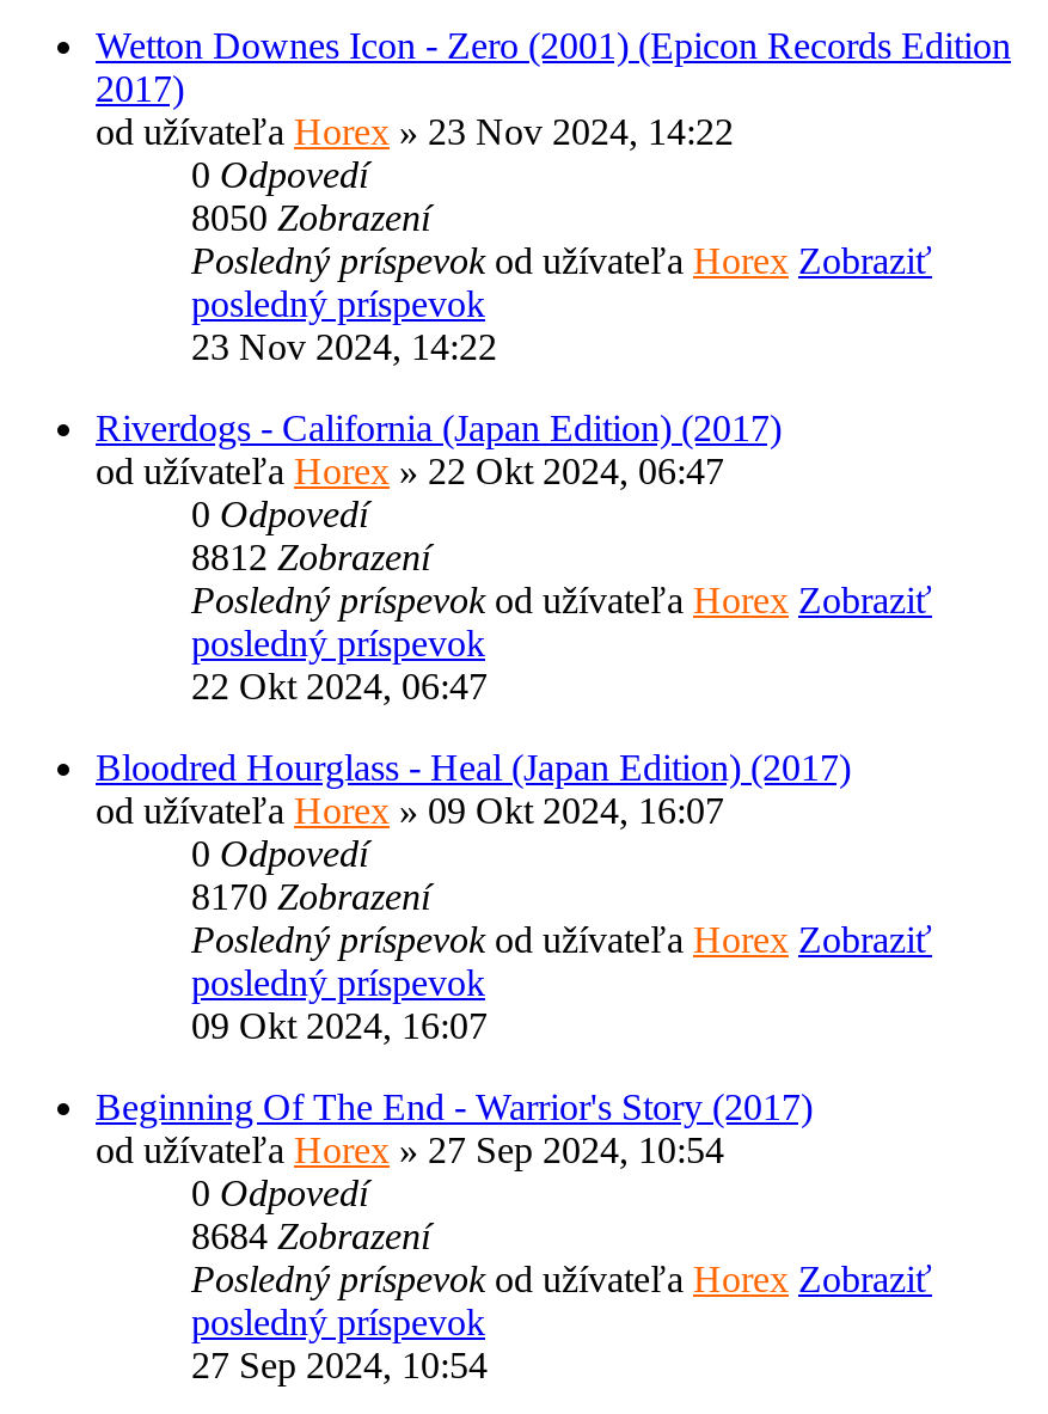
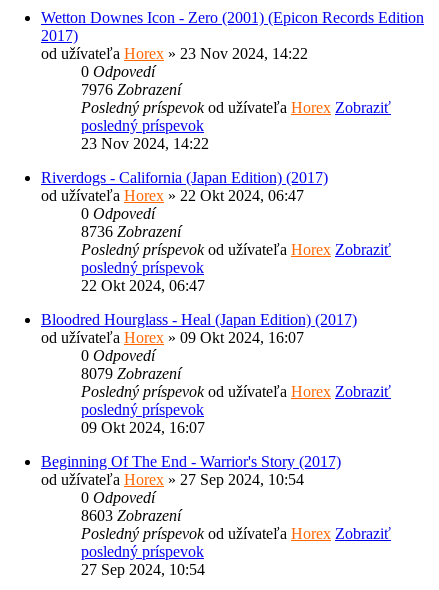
- 8050Zobrazení
+ 7976Zobrazení

- 8812Zobrazení
+ 8736Zobrazení

- 8170Zobrazení
+ 8079Zobrazení

- 8684Zobrazení
+ 8603Zobrazení
